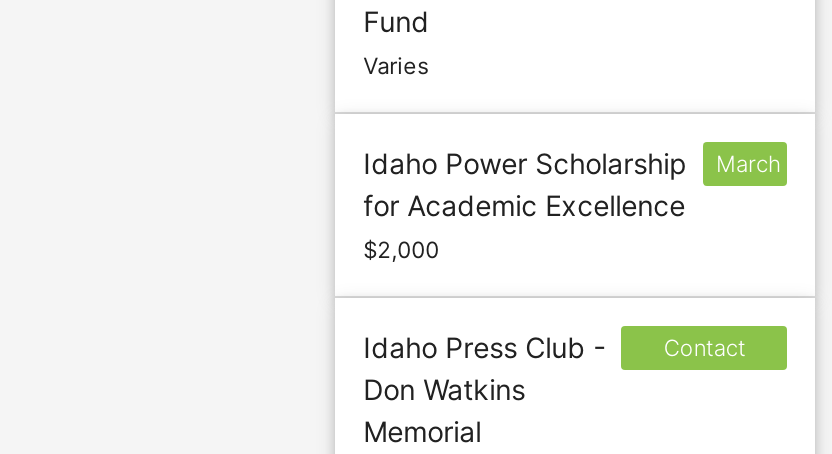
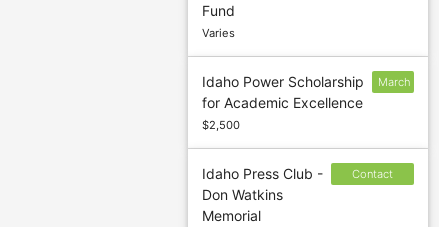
- $2,000
+ $2,500
